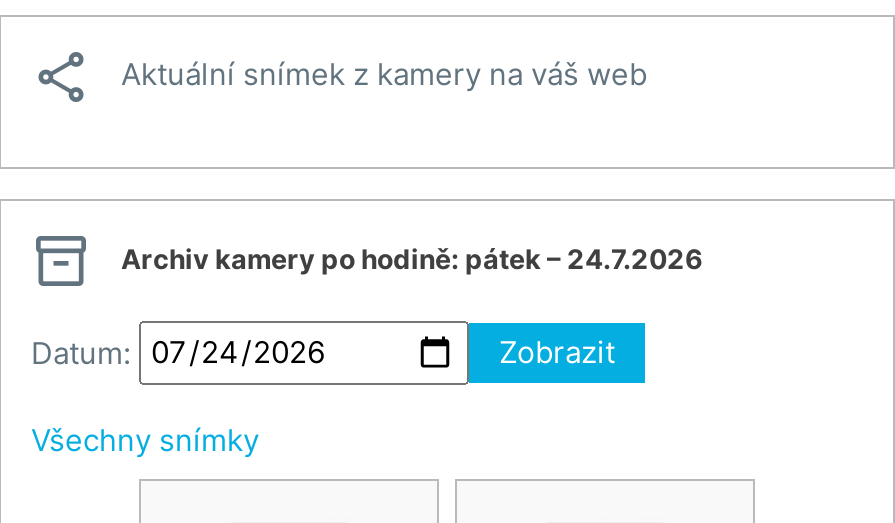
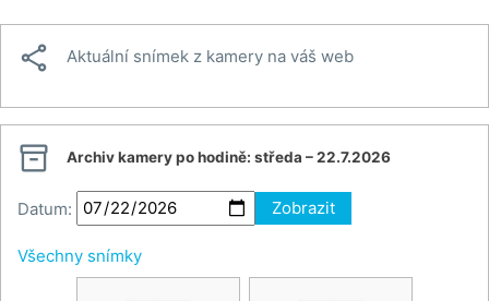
- Archiv kamery po hodině: pátek – 24.7.2026
+ Archiv kamery po hodině: středa – 22.7.2026
